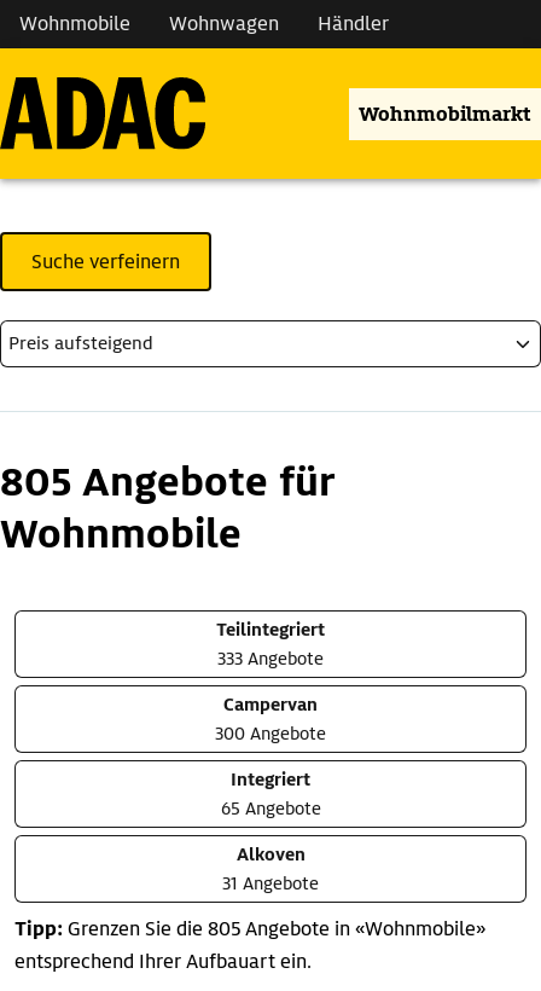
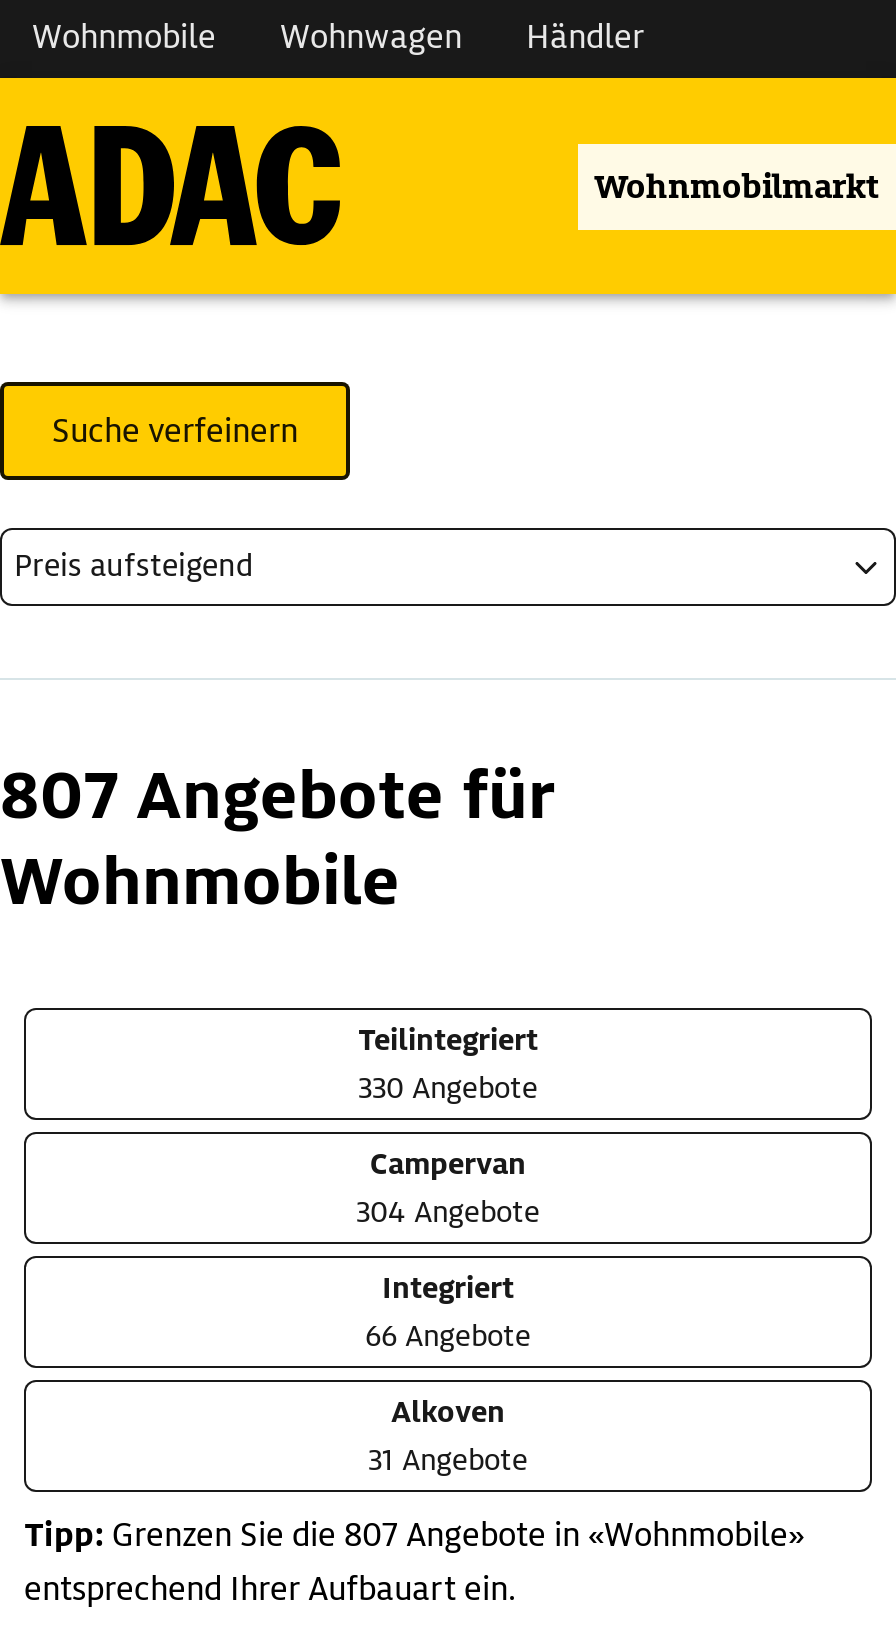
- 805 Angebote für
+ 807 Angebote für

- 333 Angebote
+ 330 Angebote

- 300 Angebote
+ 304 Angebote

- 65 Angebote
+ 66 Angebote

- Tipp: Grenzen Sie die 805 Angebote in «Wohnmobile»
+ Tipp: Grenzen Sie die 807 Angebote in «Wohnmobile»
